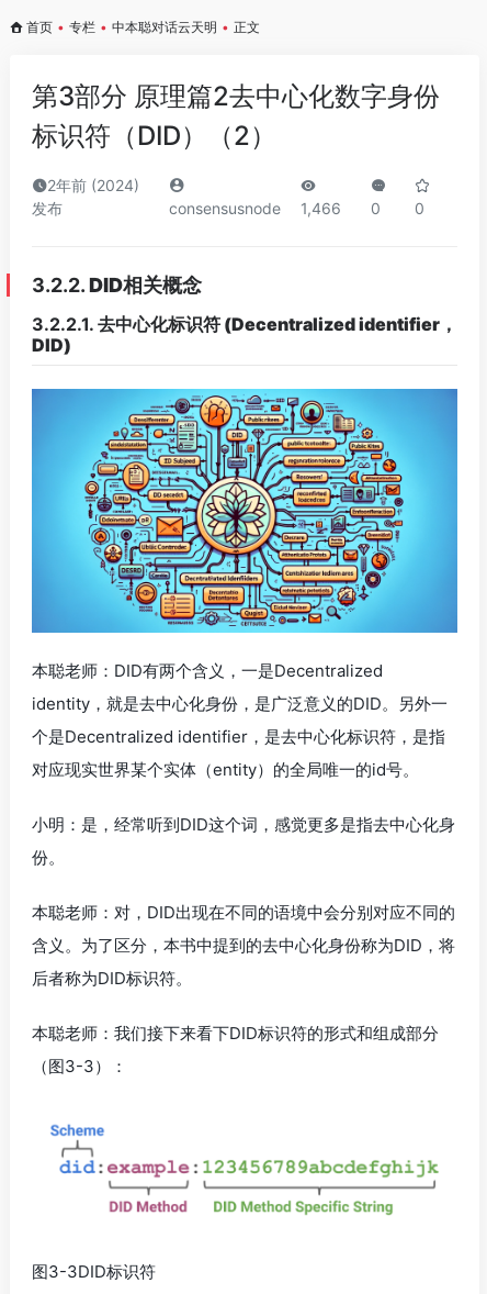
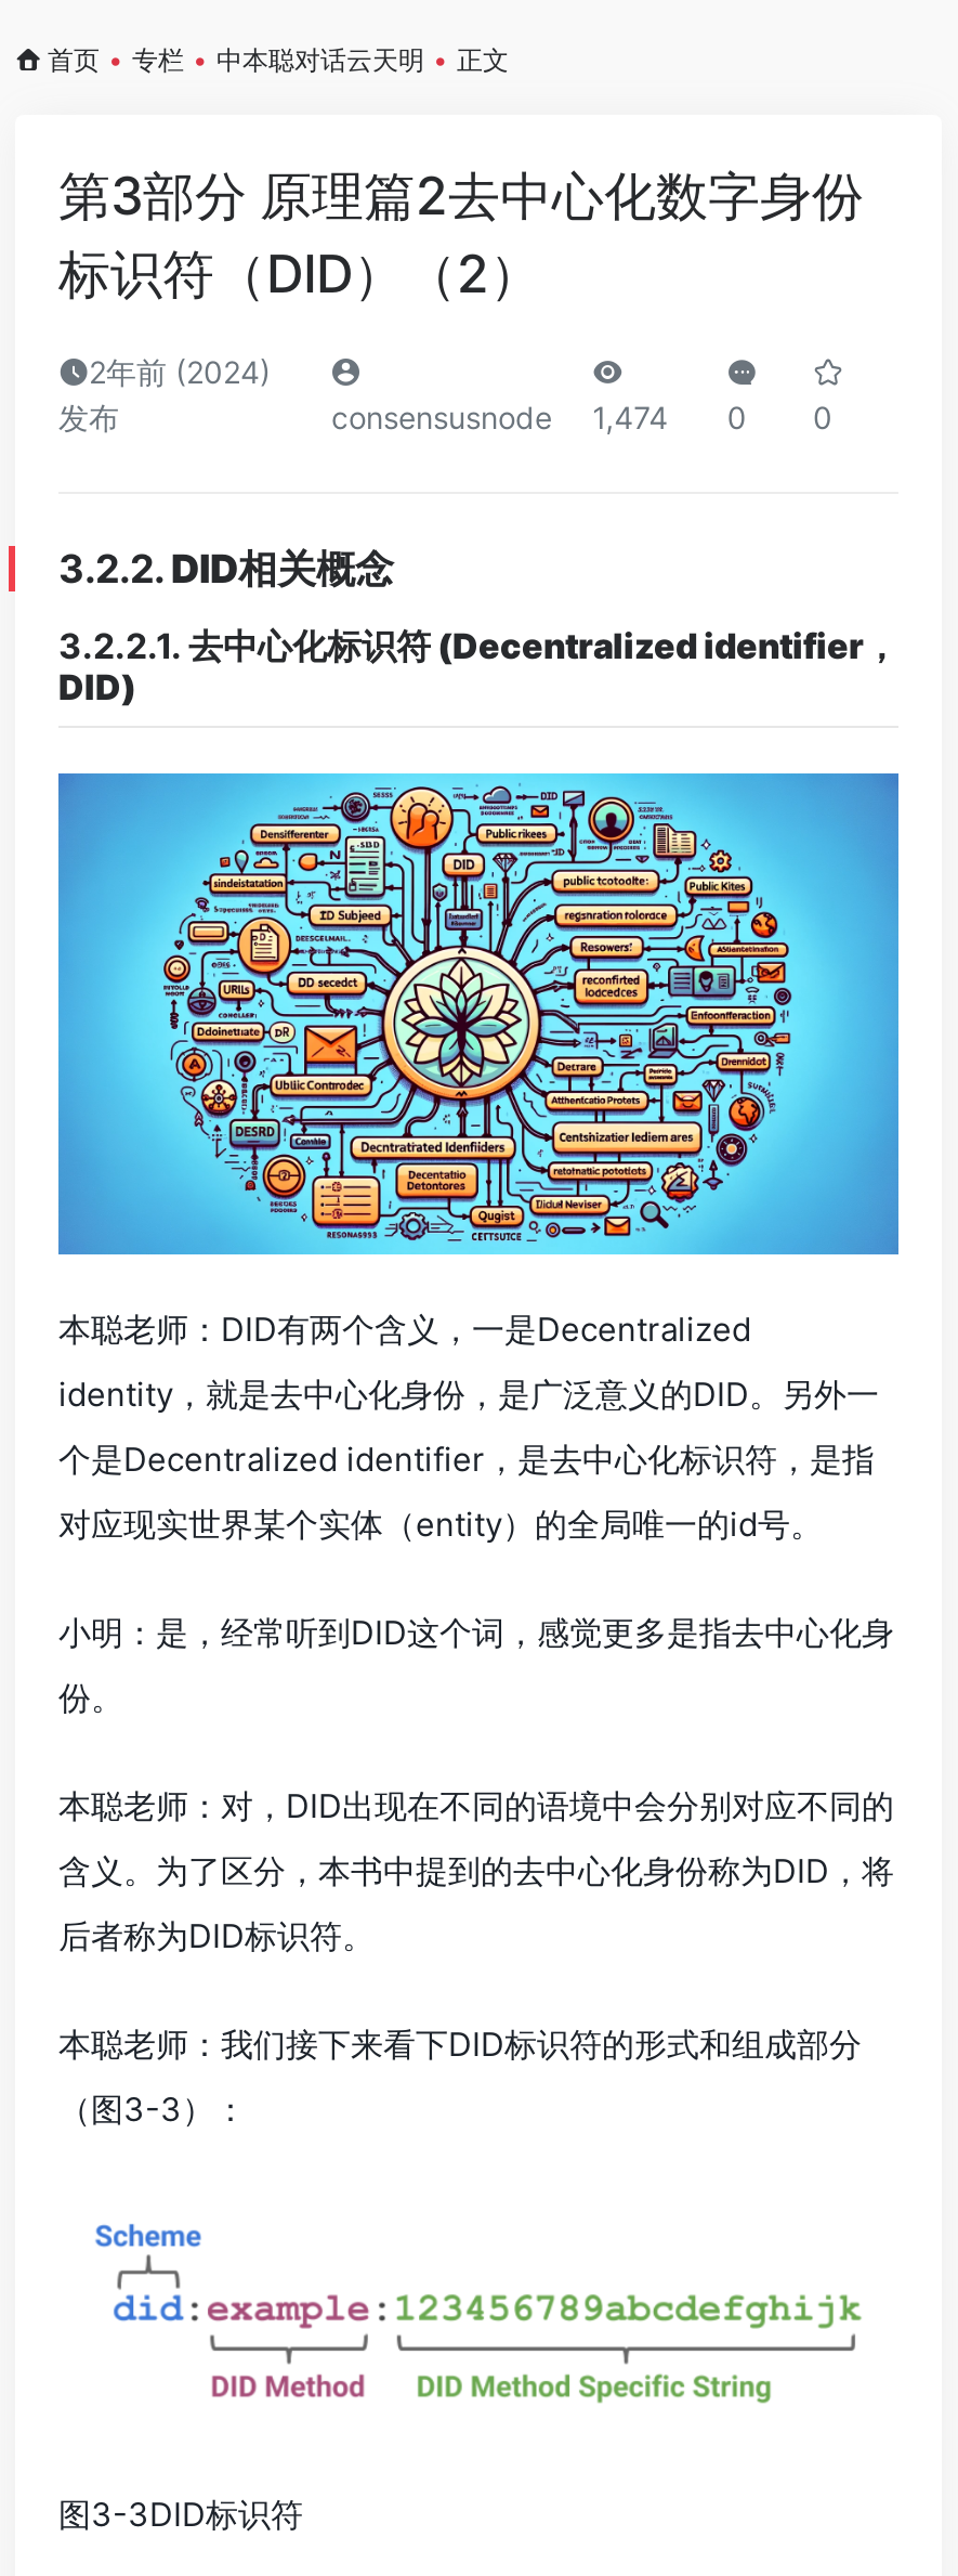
- consensusnode 1,466 0 0
+ consensusnode 1,474 0 0
